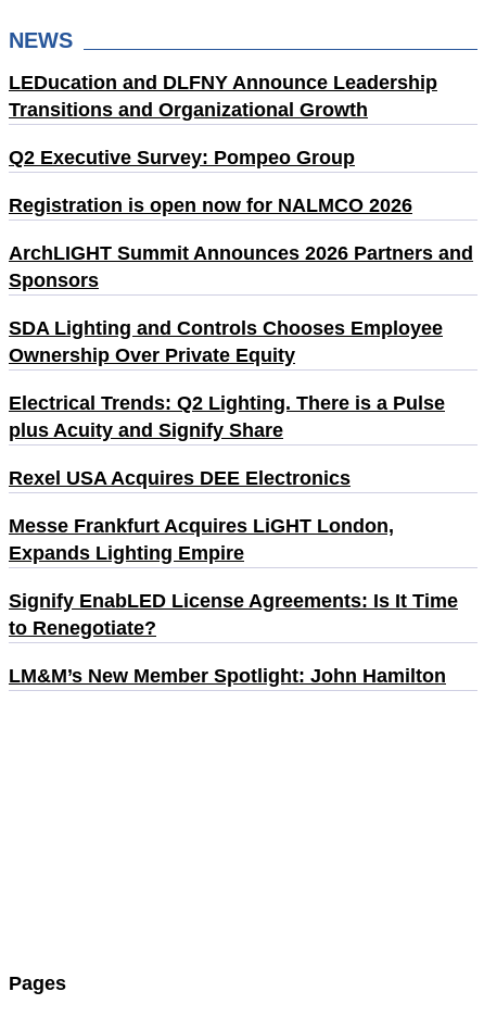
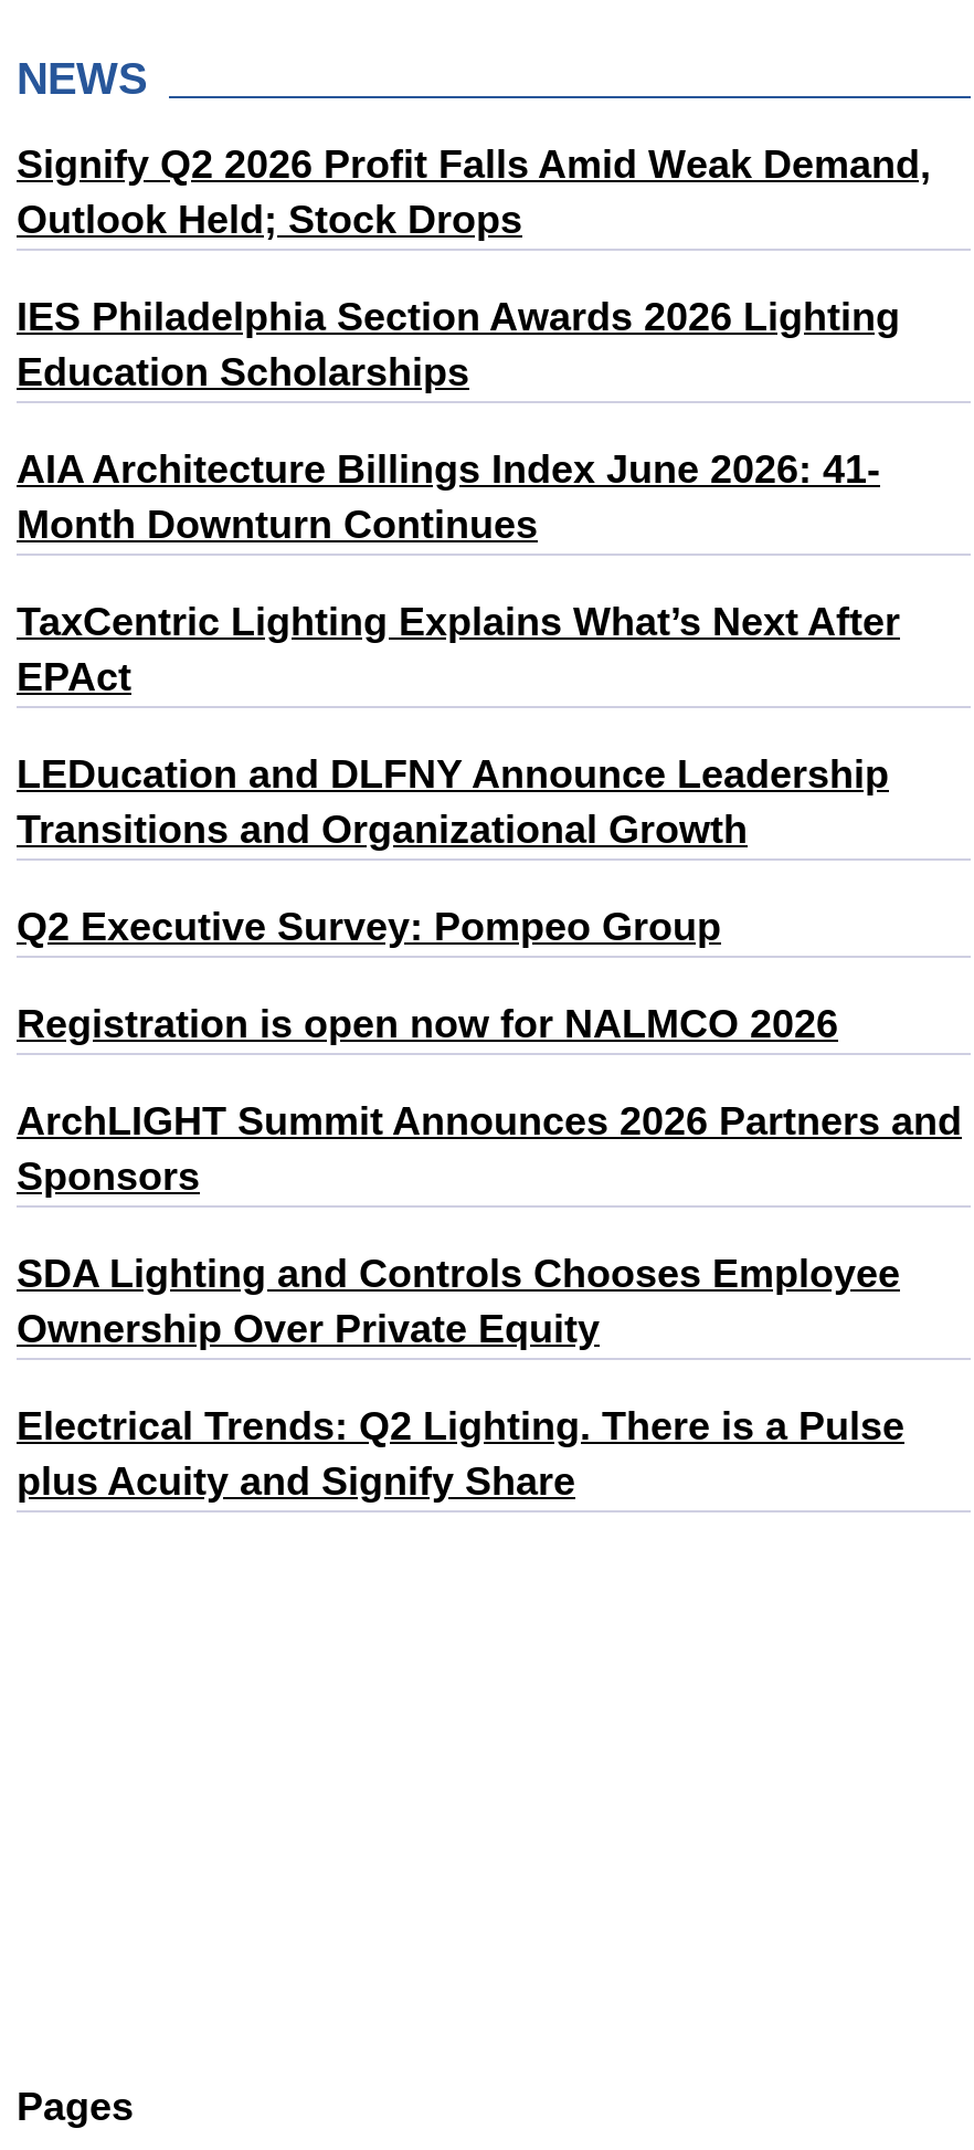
+ Signify Q2 2026 Profit Falls Amid Weak Demand,
+ Outlook Held; Stock Drops
+ IES Philadelphia Section Awards 2026 Lighting
+ Education Scholarships
+ AIA Architecture Billings Index June 2026: 41-
+ Month Downturn Continues
+ TaxCentric Lighting Explains What’s Next After
+ EPAct

moved down: LEDucation and DLFNY Announce Leadership | Transitions and Organizational Growth | Q2 Executive Survey: Pompeo Group | ... | Electrical Trends: Q2 Lighting. There is a Pulse | plus Acuity and Signify Share

- Rexel USA Acquires DEE Electronics
- Messe Frankfurt Acquires LiGHT London,
- Expands Lighting Empire
- Signify EnabLED License Agreements: Is It Time
- to Renegotiate?
- LM&M’s New Member Spotlight: John Hamilton
